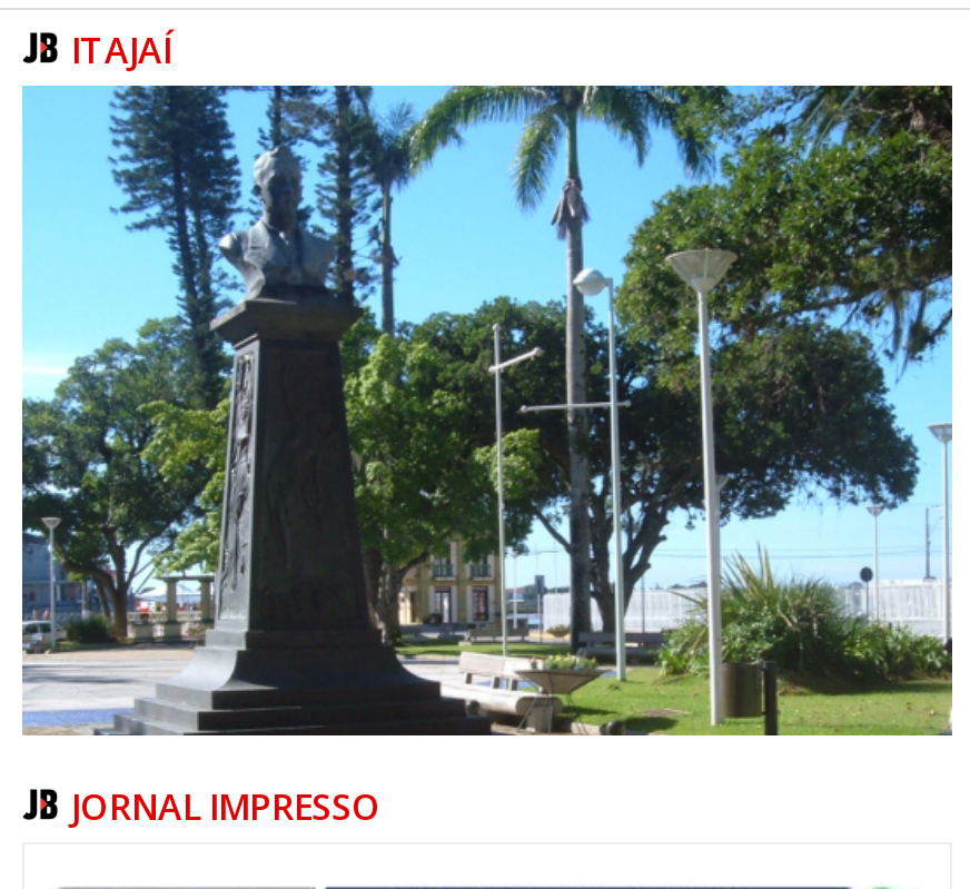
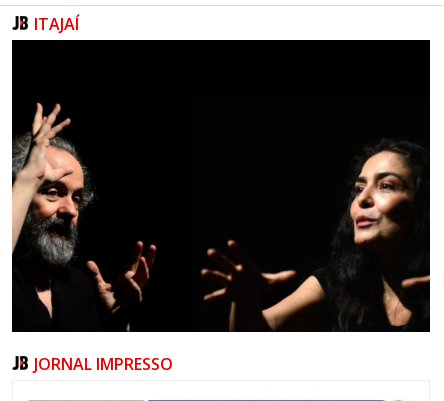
- [image]
+ [image]
